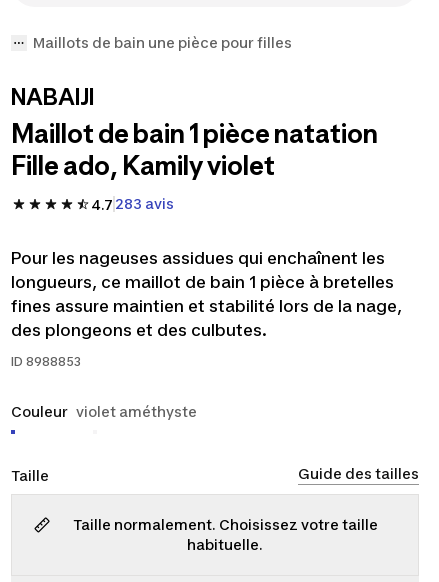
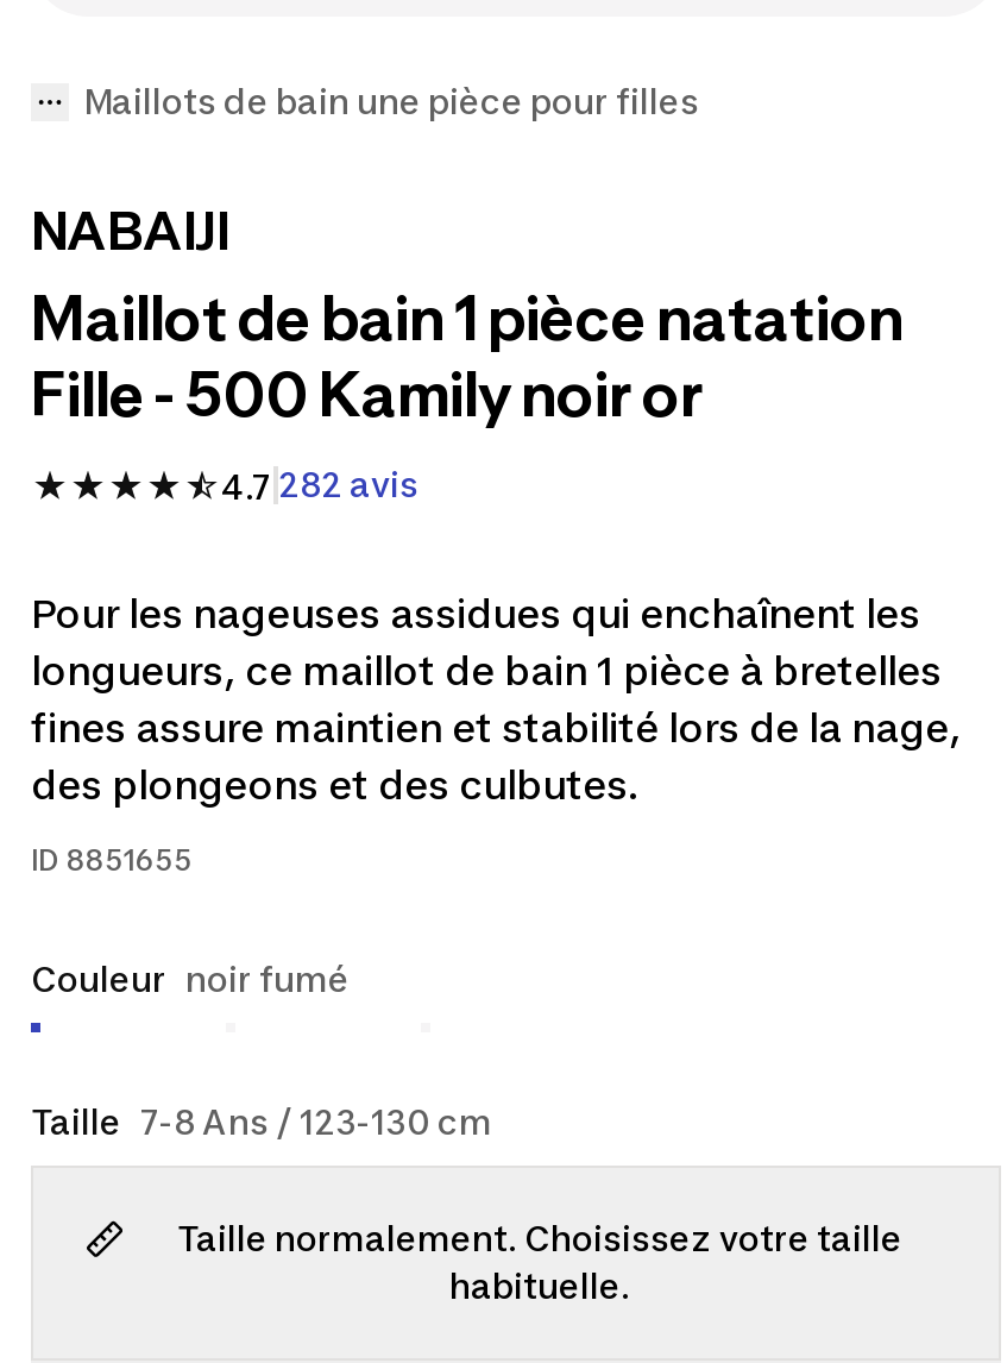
- Fille ado, Kamily violet
+ Fille - 500 Kamily noir or

- 4.7 283 avis
+ 4.7 282 avis

- ID 8988853
+ ID 8851655

- Couleur violet améthyste
+ Couleur noir fumé

- Taille
- Guide des tailles
+ Taille 7-8 Ans / 123-130 cm
